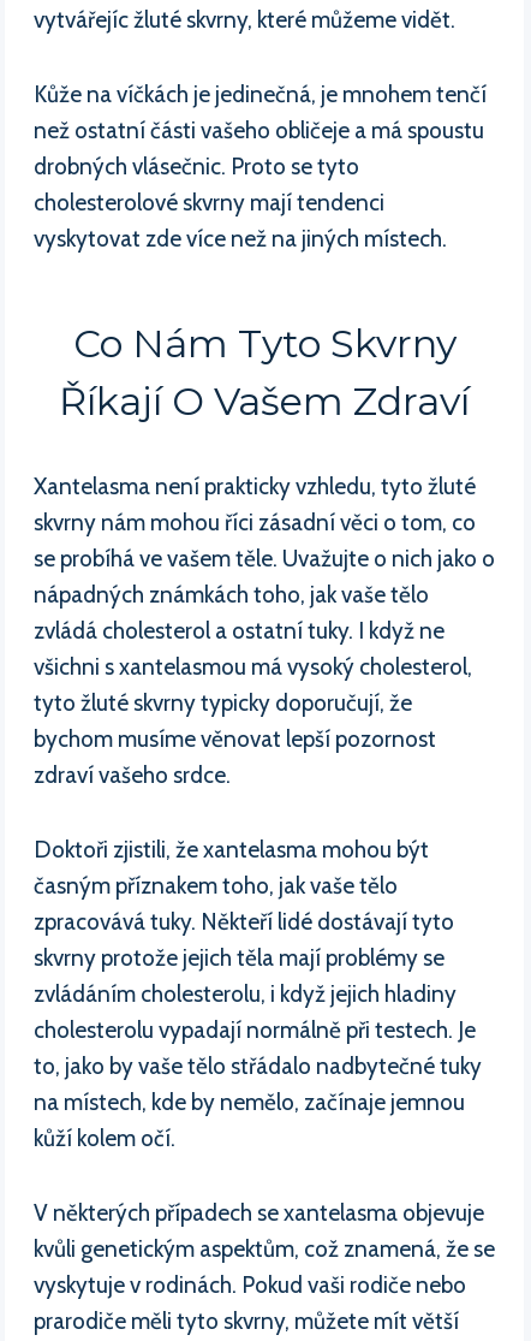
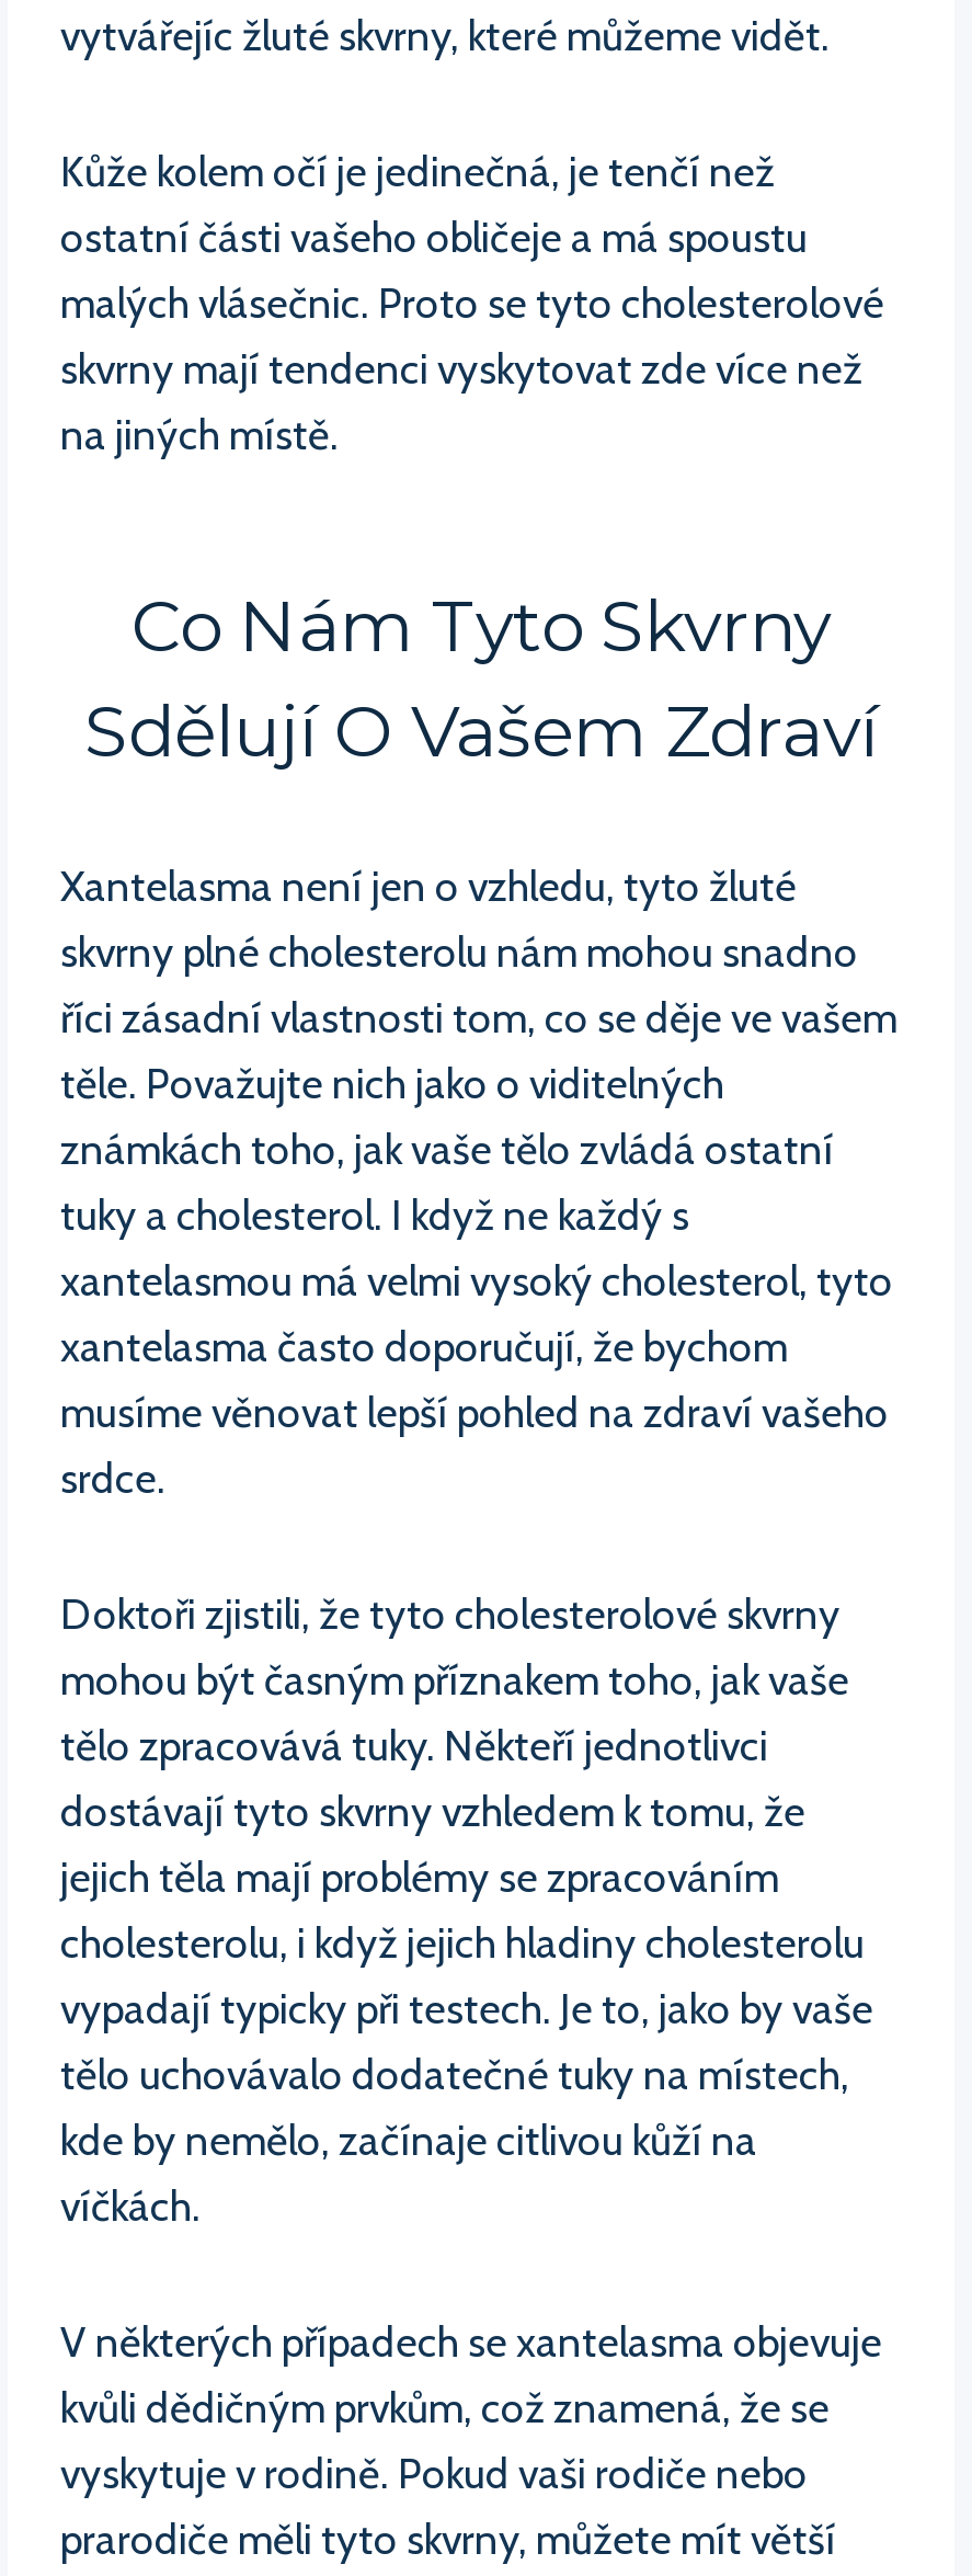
- Kůže na víčkách je jedinečná, je mnohem tenčí
- než ostatní části vašeho obličeje a má spoustu
- drobných vlásečnic. Proto se tyto
- cholesterolové skvrny mají tendenci
- vyskytovat zde více než na jiných místech.
+ Kůže kolem očí je jedinečná, je tenčí než
+ ostatní části vašeho obličeje a má spoustu
+ malých vlásečnic. Proto se tyto cholesterolové
+ skvrny mají tendenci vyskytovat zde více než
+ na jiných místě.

- Říkají O Vašem Zdraví
+ Sdělují O Vašem Zdraví

- Xantelasma není prakticky vzhledu, tyto žluté
- skvrny nám mohou říci zásadní věci o tom, co
- se probíhá ve vašem těle. Uvažujte o nich jako o
- nápadných známkách toho, jak vaše tělo
- zvládá cholesterol a ostatní tuky. I když ne
- všichni s xantelasmou má vysoký cholesterol,
- tyto žluté skvrny typicky doporučují, že
- bychom musíme věnovat lepší pozornost
- zdraví vašeho srdce.
+ Xantelasma není jen o vzhledu, tyto žluté
+ skvrny plné cholesterolu nám mohou snadno
+ říci zásadní vlastnosti tom, co se děje ve vašem
+ těle. Považujte nich jako o viditelných
+ známkách toho, jak vaše tělo zvládá ostatní
+ tuky a cholesterol. I když ne každý s
+ xantelasmou má velmi vysoký cholesterol, tyto
+ xantelasma často doporučují, že bychom
+ musíme věnovat lepší pohled na zdraví vašeho
+ srdce.

- Doktoři zjistili, že xantelasma mohou být
- časným příznakem toho, jak vaše tělo
- zpracovává tuky. Někteří lidé dostávají tyto
- skvrny protože jejich těla mají problémy se
- zvládáním cholesterolu, i když jejich hladiny
- cholesterolu vypadají normálně při testech. Je
- to, jako by vaše tělo střádalo nadbytečné tuky
- na místech, kde by nemělo, začínaje jemnou
- kůží kolem očí.
+ Doktoři zjistili, že tyto cholesterolové skvrny
+ mohou být časným příznakem toho, jak vaše
+ tělo zpracovává tuky. Někteří jednotlivci
+ dostávají tyto skvrny vzhledem k tomu, že
+ jejich těla mají problémy se zpracováním
+ cholesterolu, i když jejich hladiny cholesterolu
+ vypadají typicky při testech. Je to, jako by vaše
+ tělo uchovávalo dodatečné tuky na místech,
+ kde by nemělo, začínaje citlivou kůží na
+ víčkách.

- kvůli genetickým aspektům, což znamená, že se
+ kvůli dědičným prvkům, což znamená, že se

- vyskytuje v rodinách. Pokud vaši rodiče nebo
+ vyskytuje v rodině. Pokud vaši rodiče nebo
